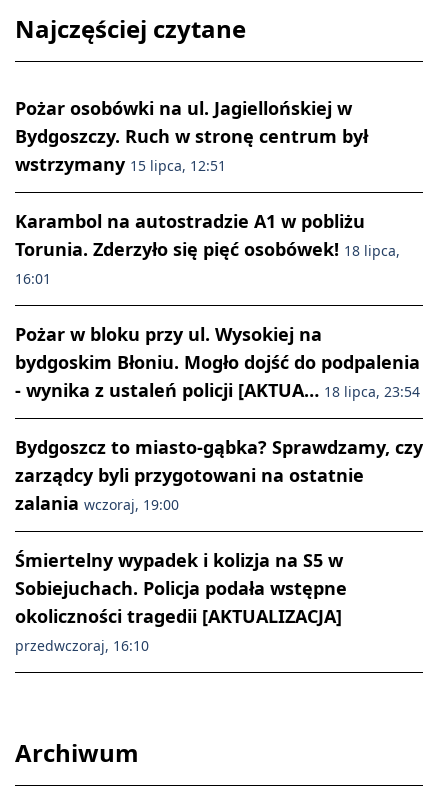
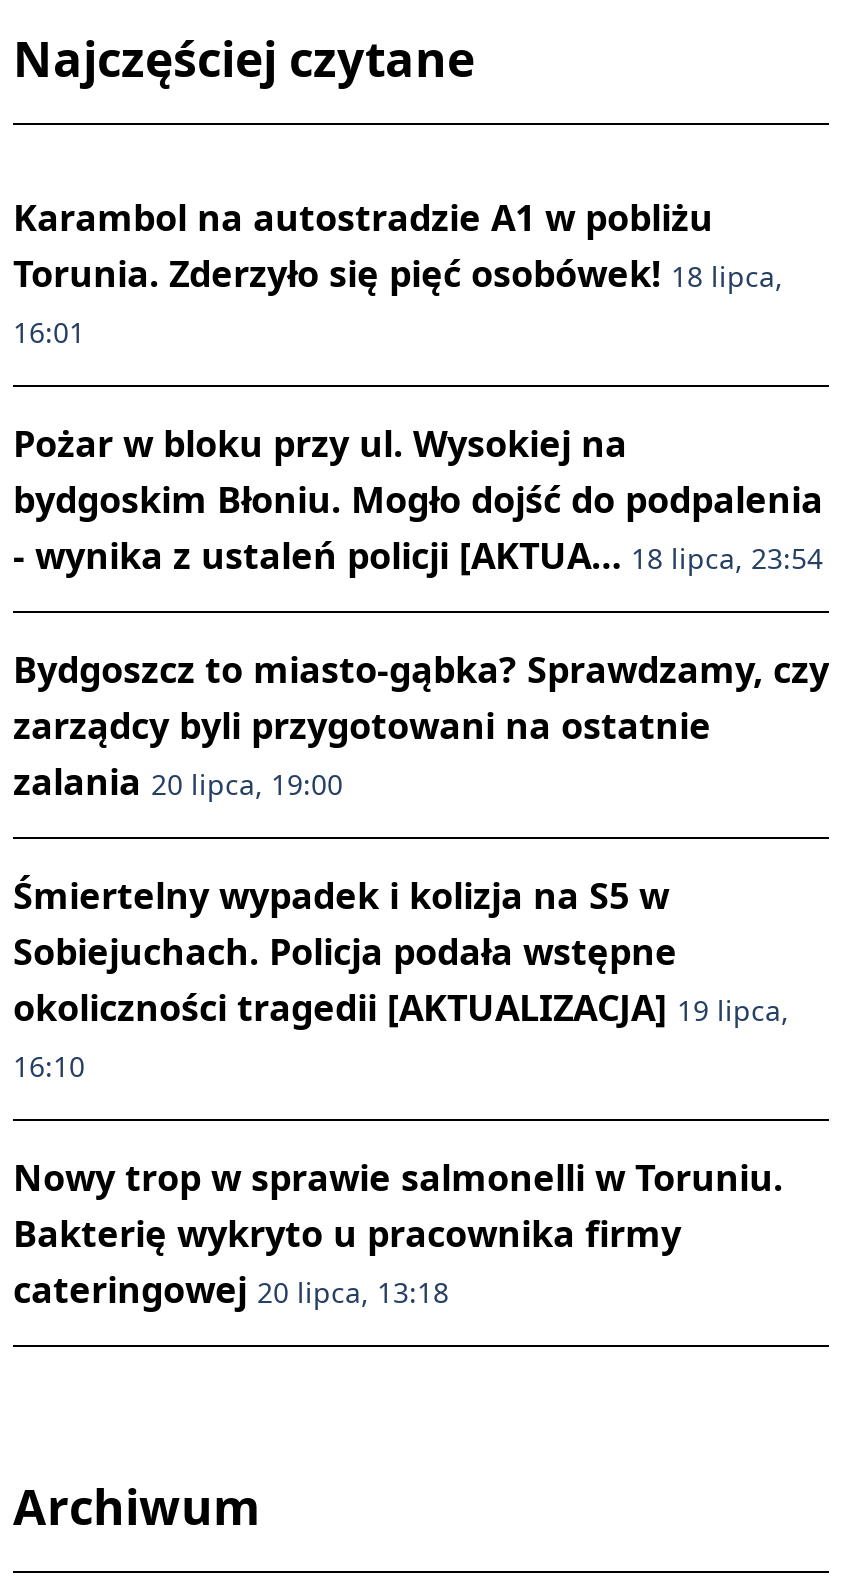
- Pożar osobówki na ul. Jagiellońskiej w
- Bydgoszczy. Ruch w stronę centrum był
- wstrzymany 15 lipca, 12:51

moved up: Karambol na autostradzie A1 w pobliżu | Torunia. Zderzyło się pięć osobówek! 18 lipca, | 16:01 | Pożar w bloku przy ul. Wysokiej na | bydgoskim Błoniu. Mogło dojść do podpalenia | - wynika z ustaleń policji [AKTUA… 18 lipca, 23:54 | Bydgoszcz to miasto-gąbka? Sprawdzamy, czy | zarządcy byli przygotowani na ostatnie

- zalania wczoraj, 19:00
+ zalania 20 lipca, 19:00

moved up: Śmiertelny wypadek i kolizja na S5 w | Sobiejuchach. Policja podała wstępne

- okoliczności tragedii [AKTUALIZACJA]
- przedwczoraj, 16:10
+ okoliczności tragedii [AKTUALIZACJA] 19 lipca,
+ 16:10
+ Nowy trop w sprawie salmonelli w Toruniu.
+ Bakterię wykryto u pracownika firmy
+ cateringowej 20 lipca, 13:18
